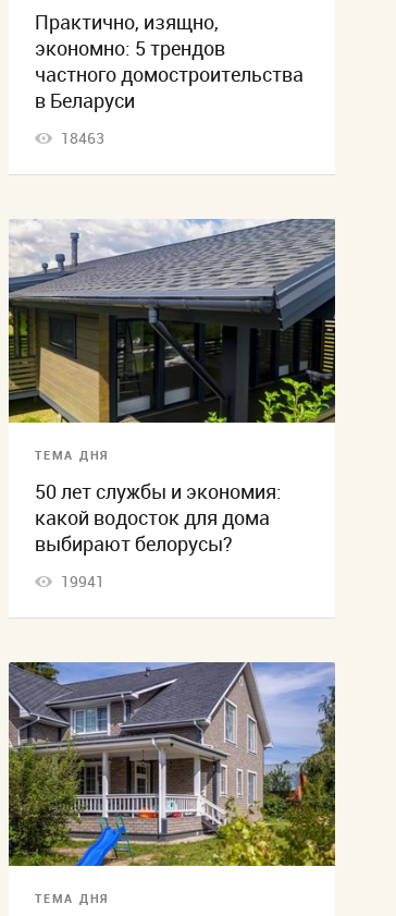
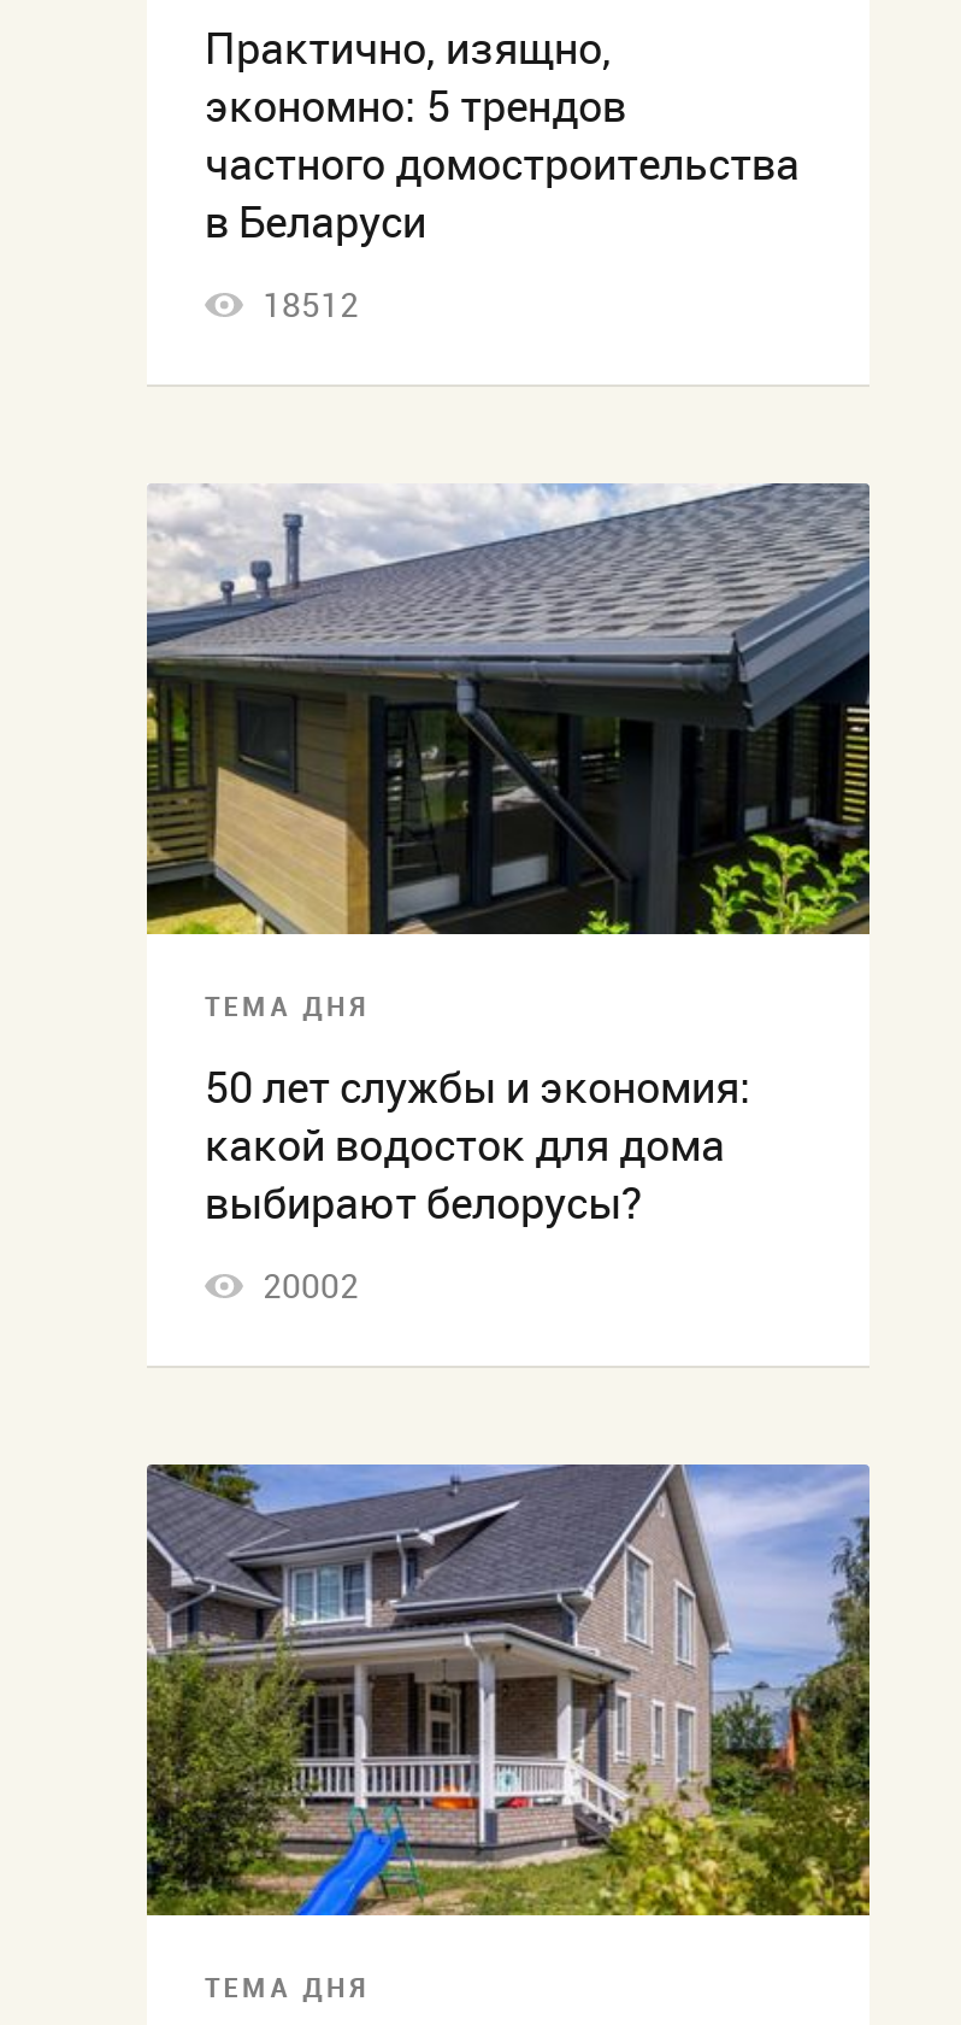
- 18463
+ 18512

- 19941
+ 20002
